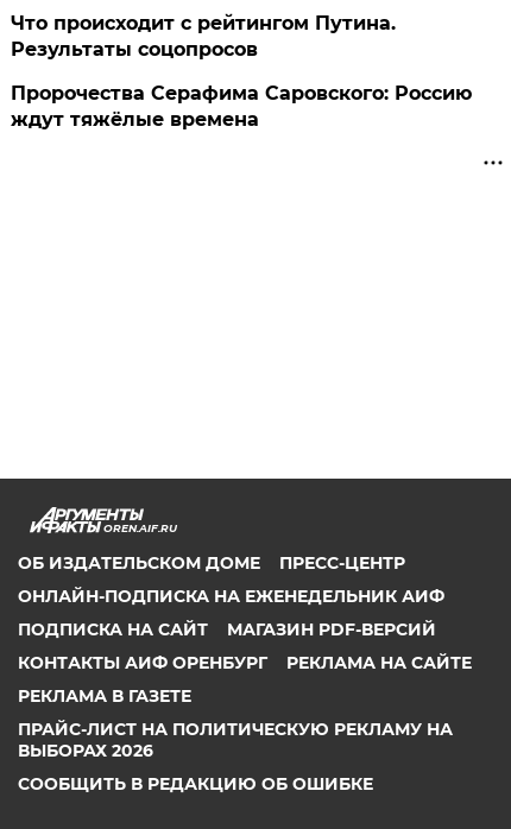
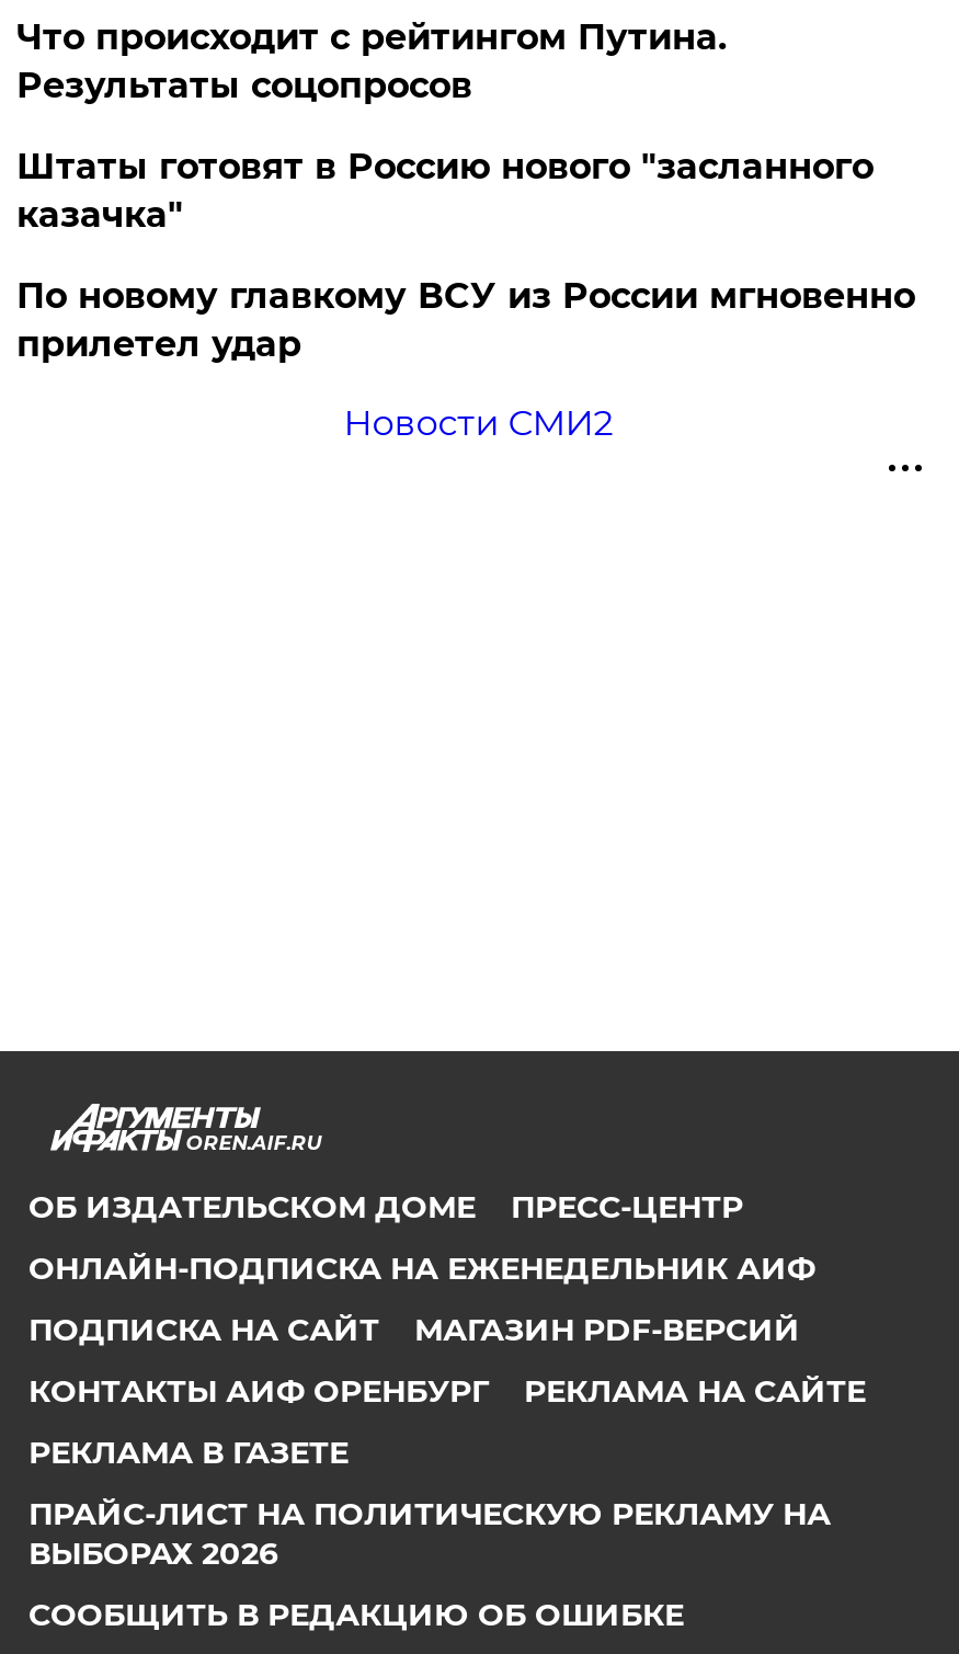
- Пророчества Серафима Саровского: Россию
- ждут тяжёлые времена
+ Штаты готовят в Россию нового "засланного
+ казачка"
+ По новому главкому ВСУ из России мгновенно
+ прилетел удар
+ Новости СМИ2
